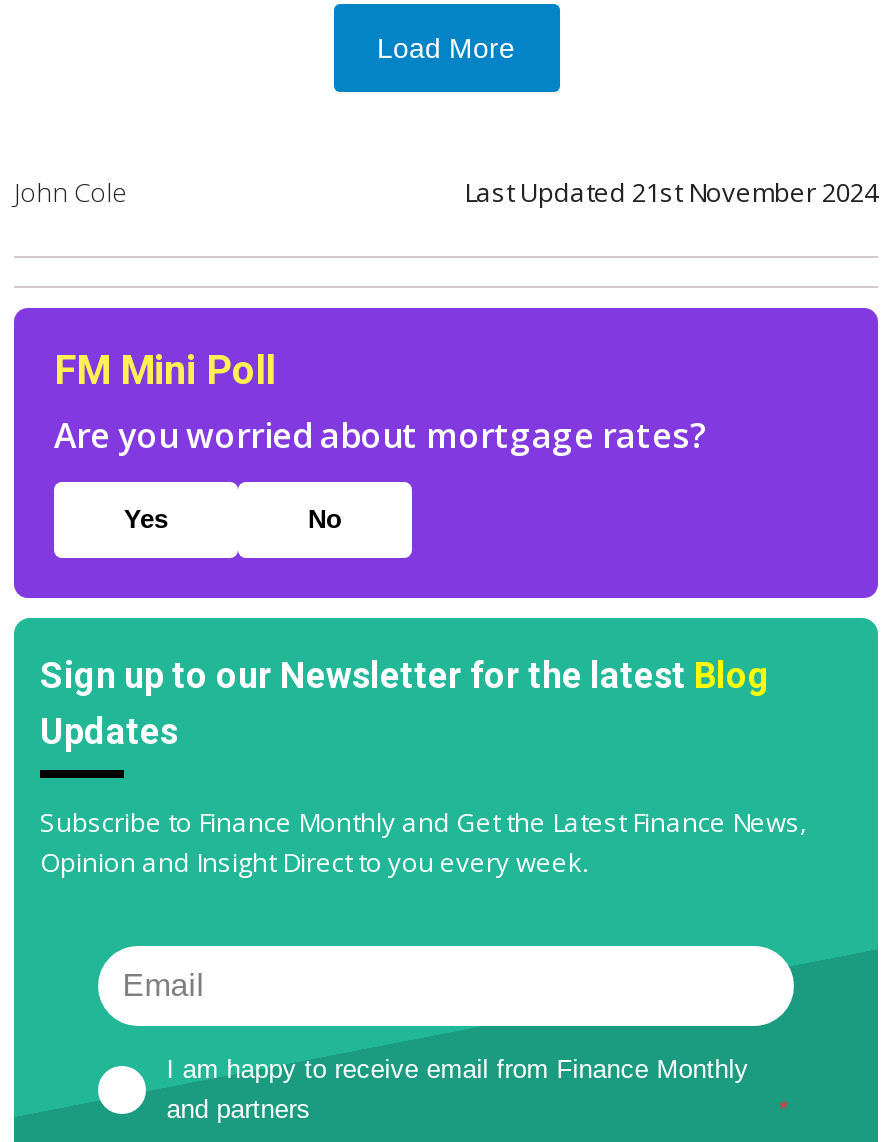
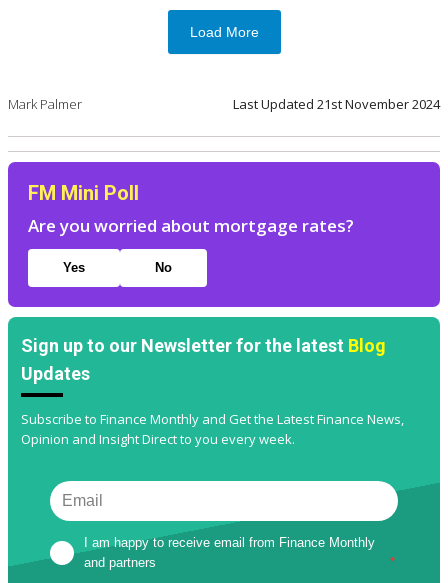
- John Cole
+ Mark Palmer
